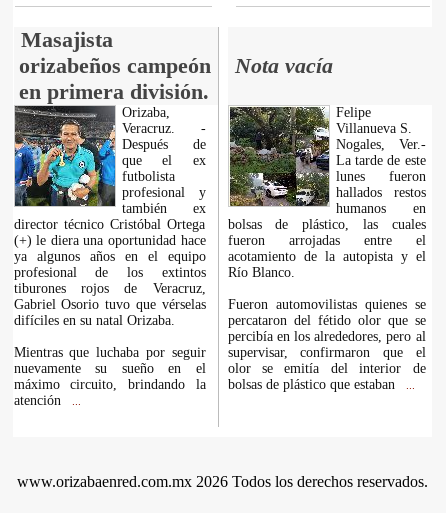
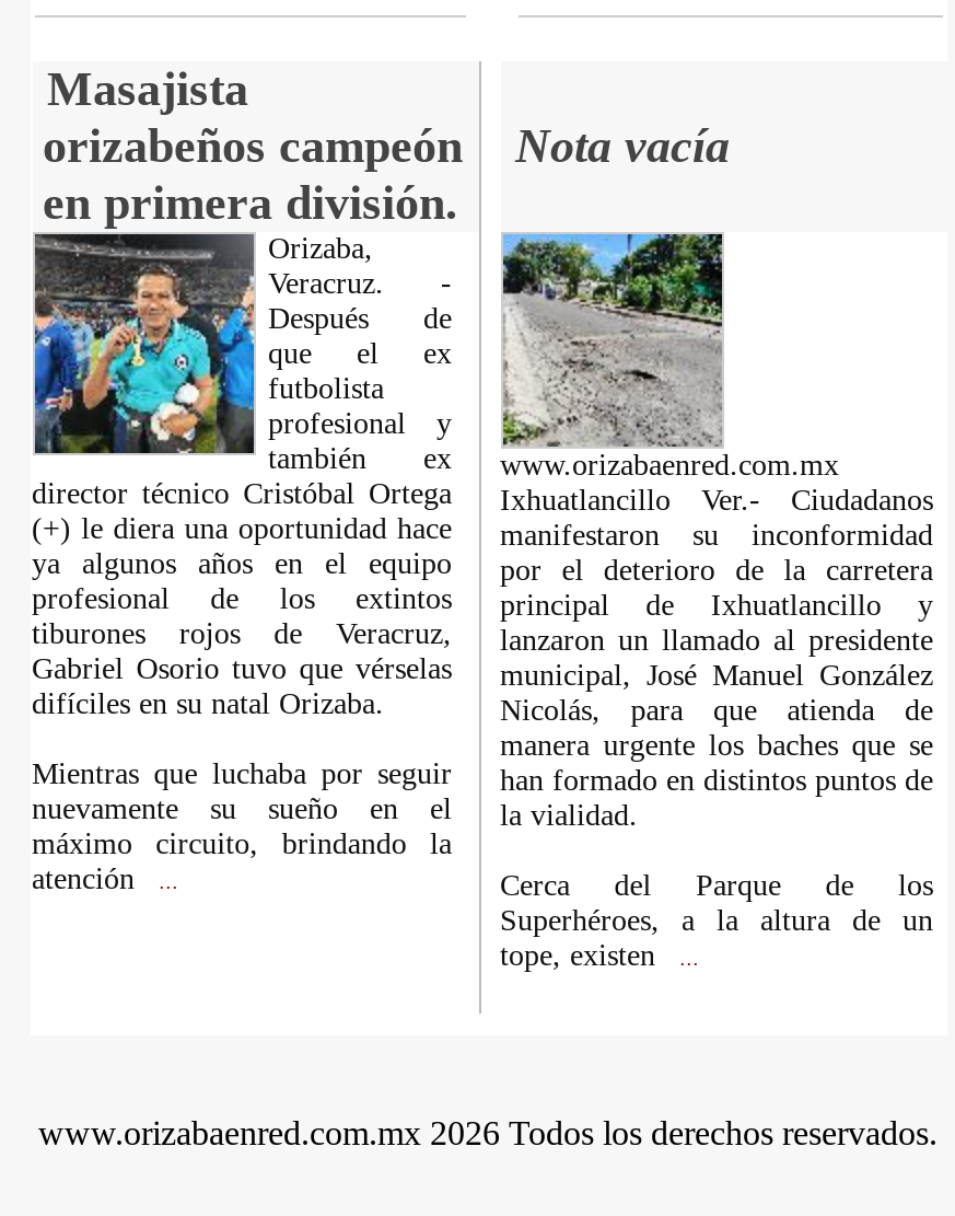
- [image]
- Felipe
- Villanueva S.
- Nogales, Ver.-
- La tarde de este
- lunes fueron
- hallados restos
- humanos en
- bolsas de plástico, las cuales
- fueron arrojadas entre el
- acotamiento de la autopista y el
- Río Blanco.
+ [image]
+ www.orizabaenred.com.mx
+ Ixhuatlancillo Ver.- Ciudadanos
+ manifestaron su inconformidad
+ por el deterioro de la carretera
+ principal de Ixhuatlancillo y
+ lanzaron un llamado al presidente
+ municipal, José Manuel González
+ Nicolás, para que atienda de
+ manera urgente los baches que se
+ han formado en distintos puntos de
+ la vialidad.

- Fueron automovilistas quienes se
- percataron del fétido olor que se
- percibía en los alrededores, pero al
- supervisar, confirmaron que el
- olor se emitía del interior de
- bolsas de plástico que estaban ...
+ Cerca del Parque de los
+ Superhéroes, a la altura de un
+ tope, existen ...
